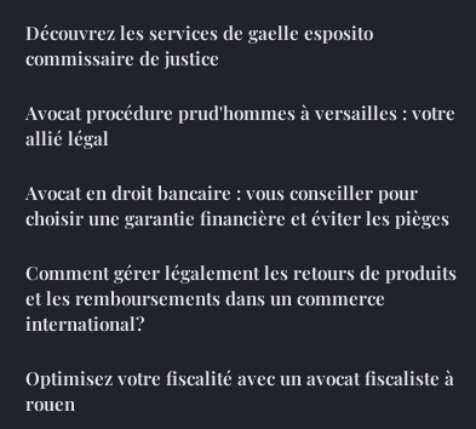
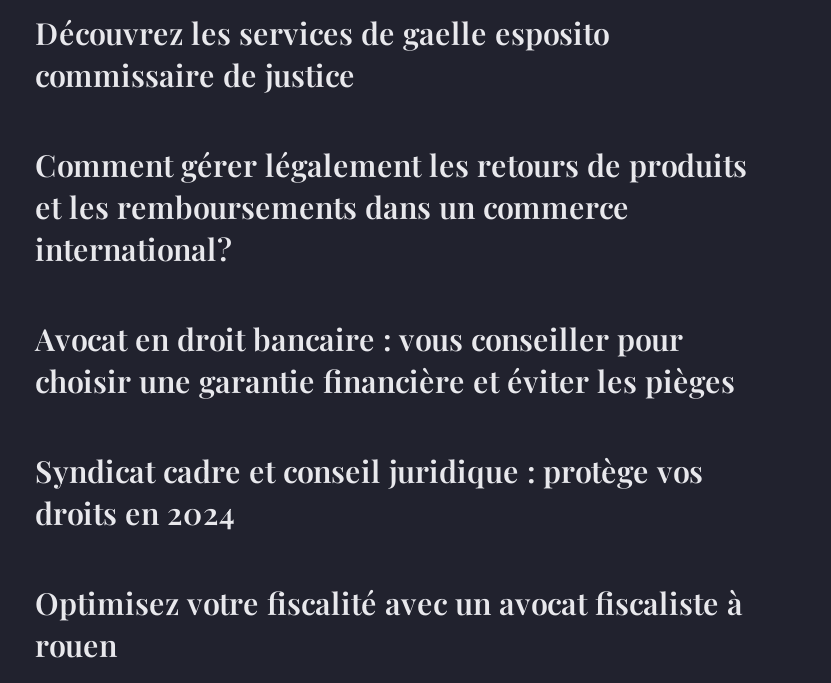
- Avocat procédure prud'hommes à versailles : votre
- allié légal

moved down: Avocat en droit bancaire : vous conseiller pour | choisir une garantie financière et éviter les pièges

moved up: Comment gérer légalement les retours de produits | et les remboursements dans un commerce | international?

+ Syndicat cadre et conseil juridique : protège vos
+ droits en 2024
